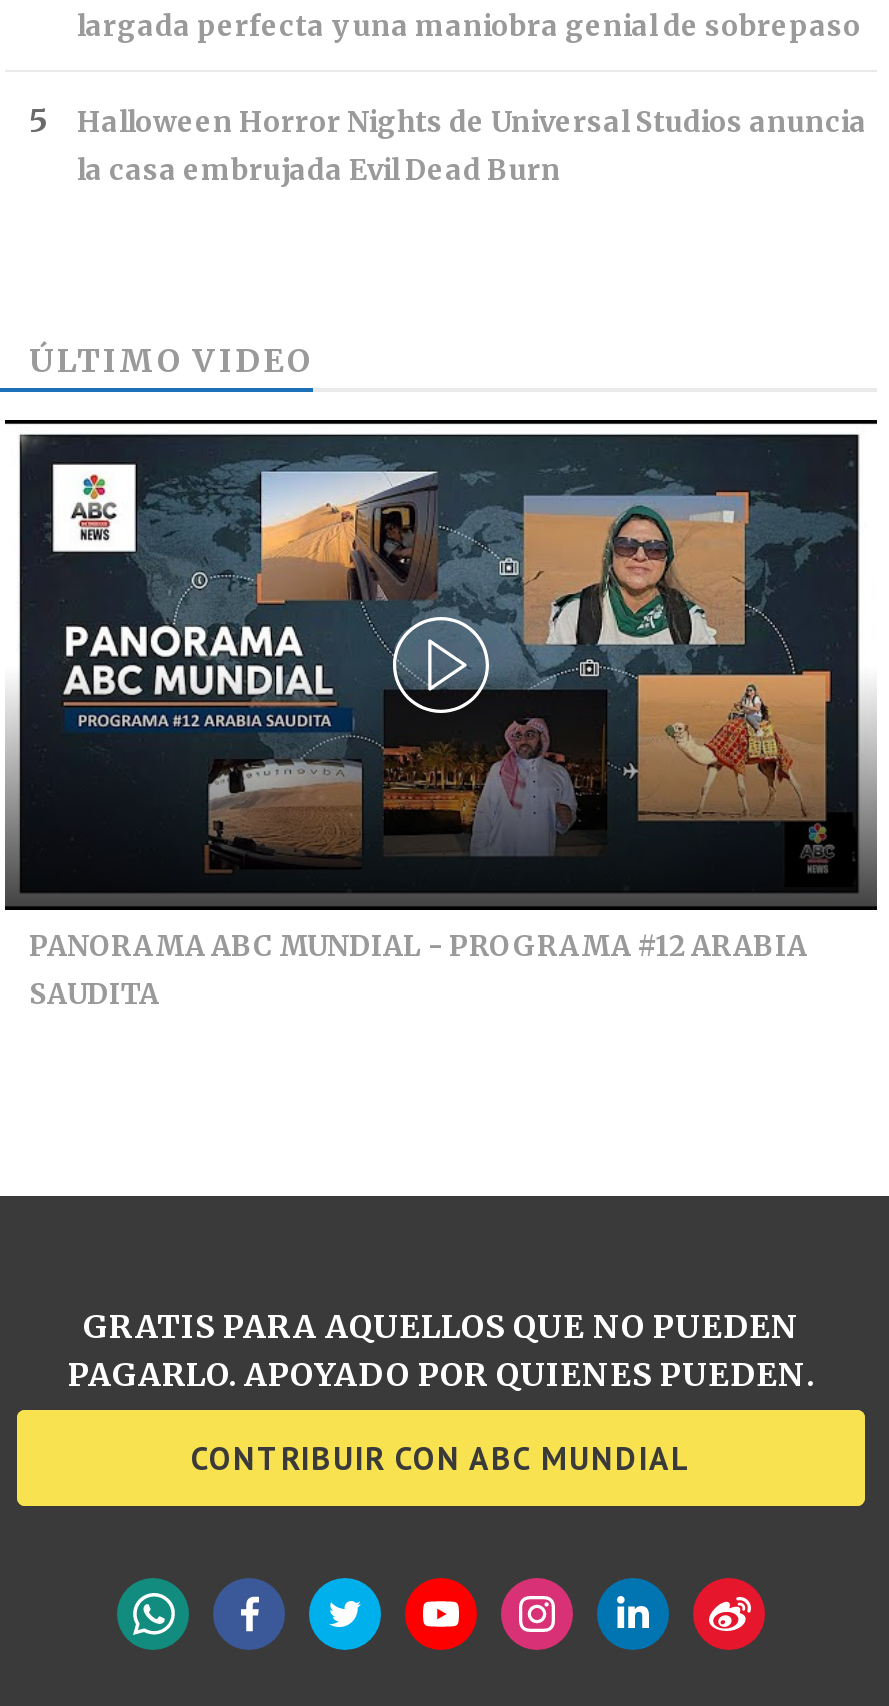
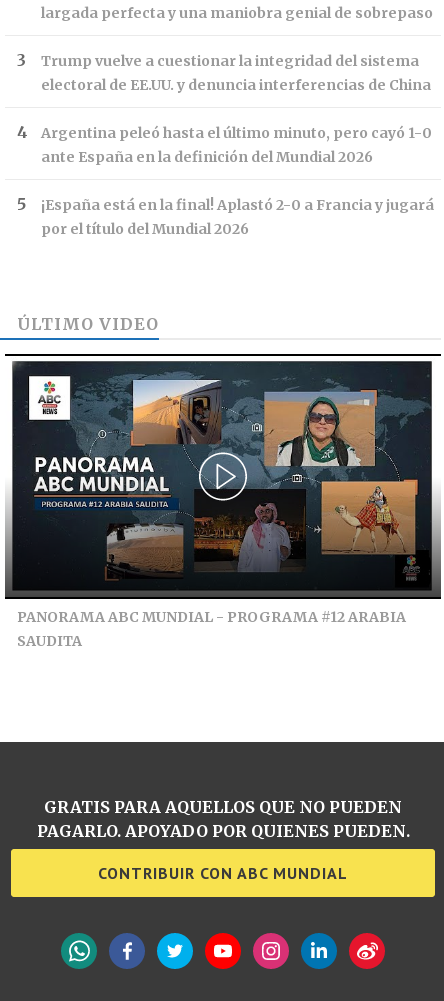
- Halloween Horror Nights de Universal Studios anuncia
- la casa embrujada Evil Dead Burn
+ Trump vuelve a cuestionar la integridad del sistema
+ electoral de EE.UU. y denuncia interferencias de China
+ Argentina peleó hasta el último minuto, pero cayó 1-0
+ ante España en la definición del Mundial 2026
+ ¡España está en la final! Aplastó 2-0 a Francia y jugará
+ por el título del Mundial 2026
